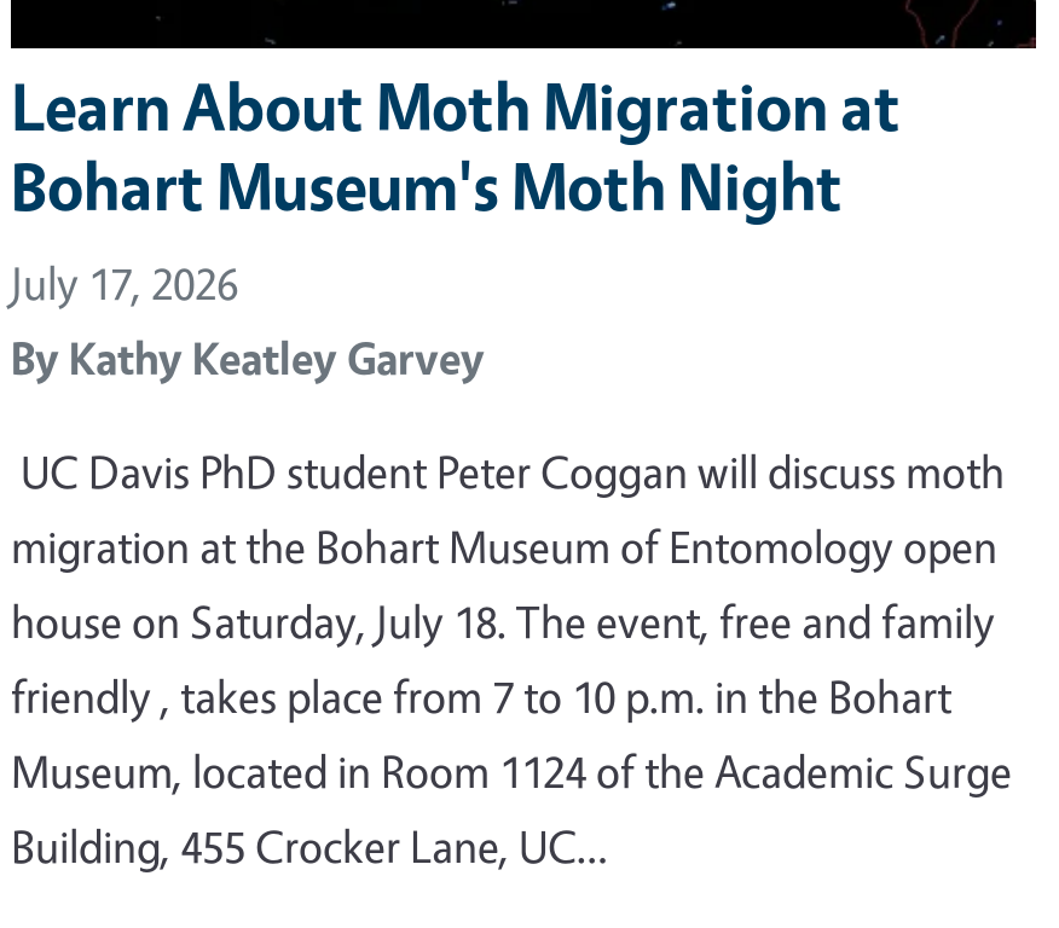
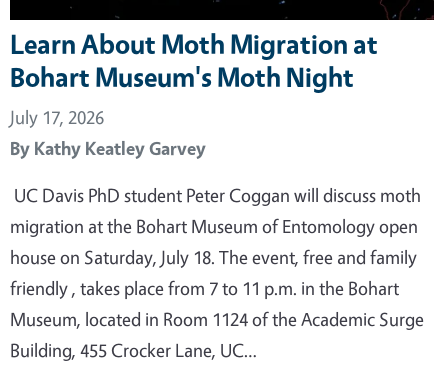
- friendly , takes place from 7 to 10 p.m. in the Bohart
+ friendly , takes place from 7 to 11 p.m. in the Bohart
